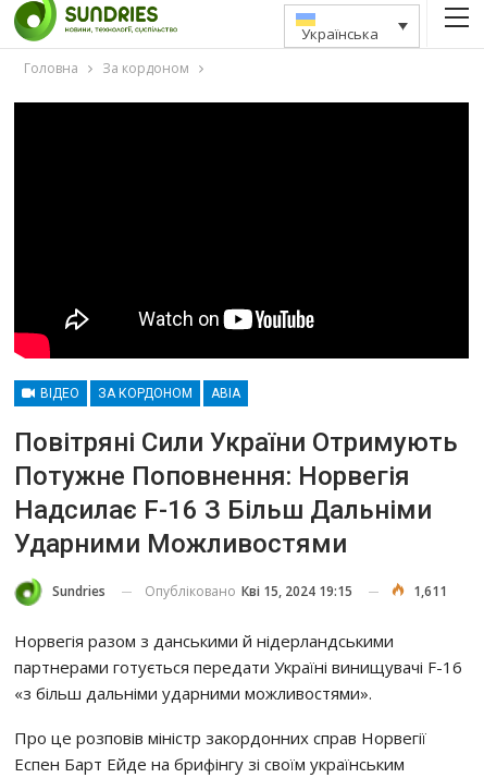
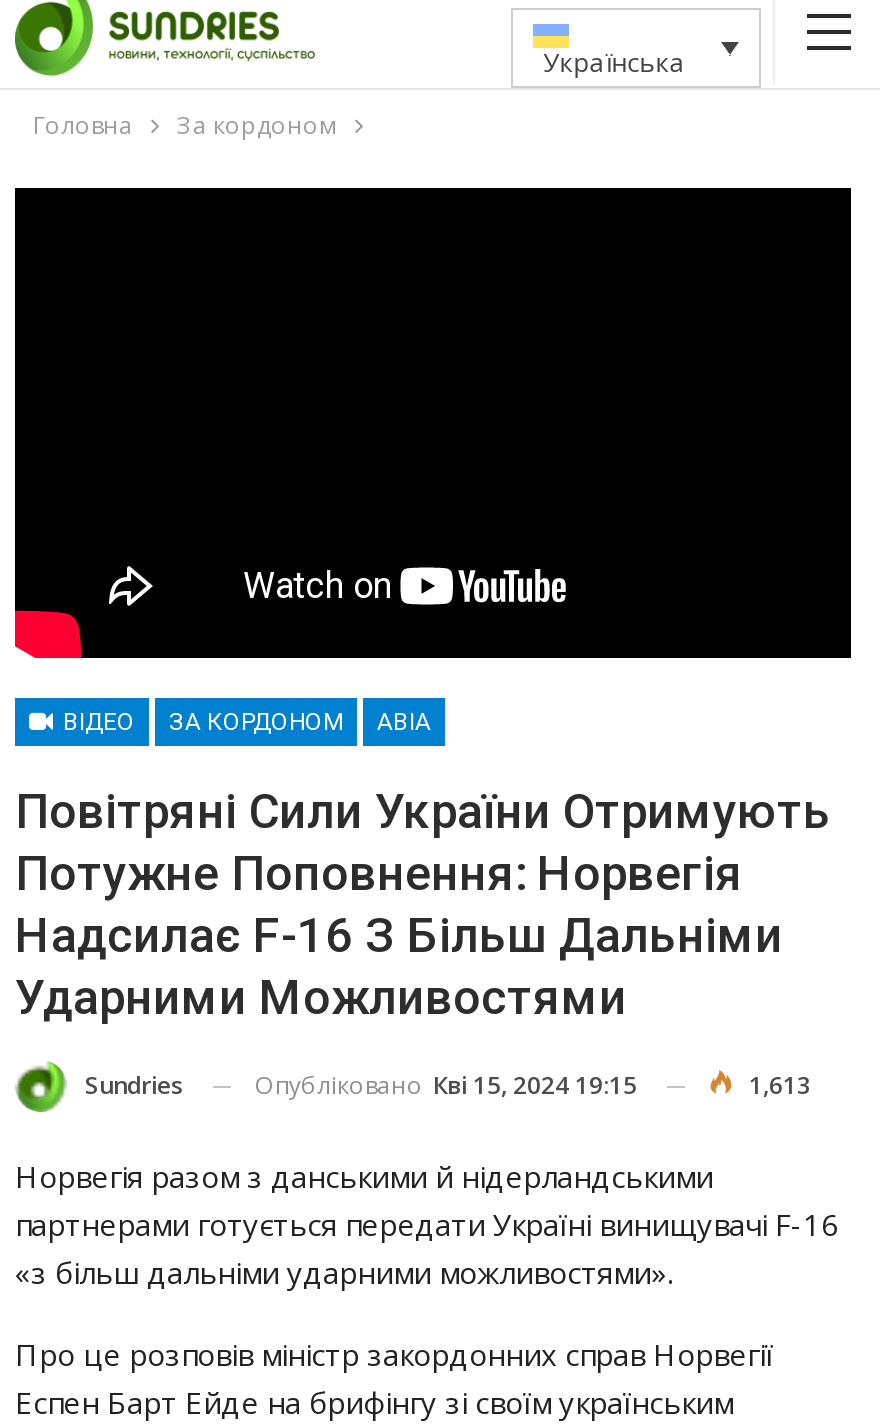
- 1,611
+ 1,613
